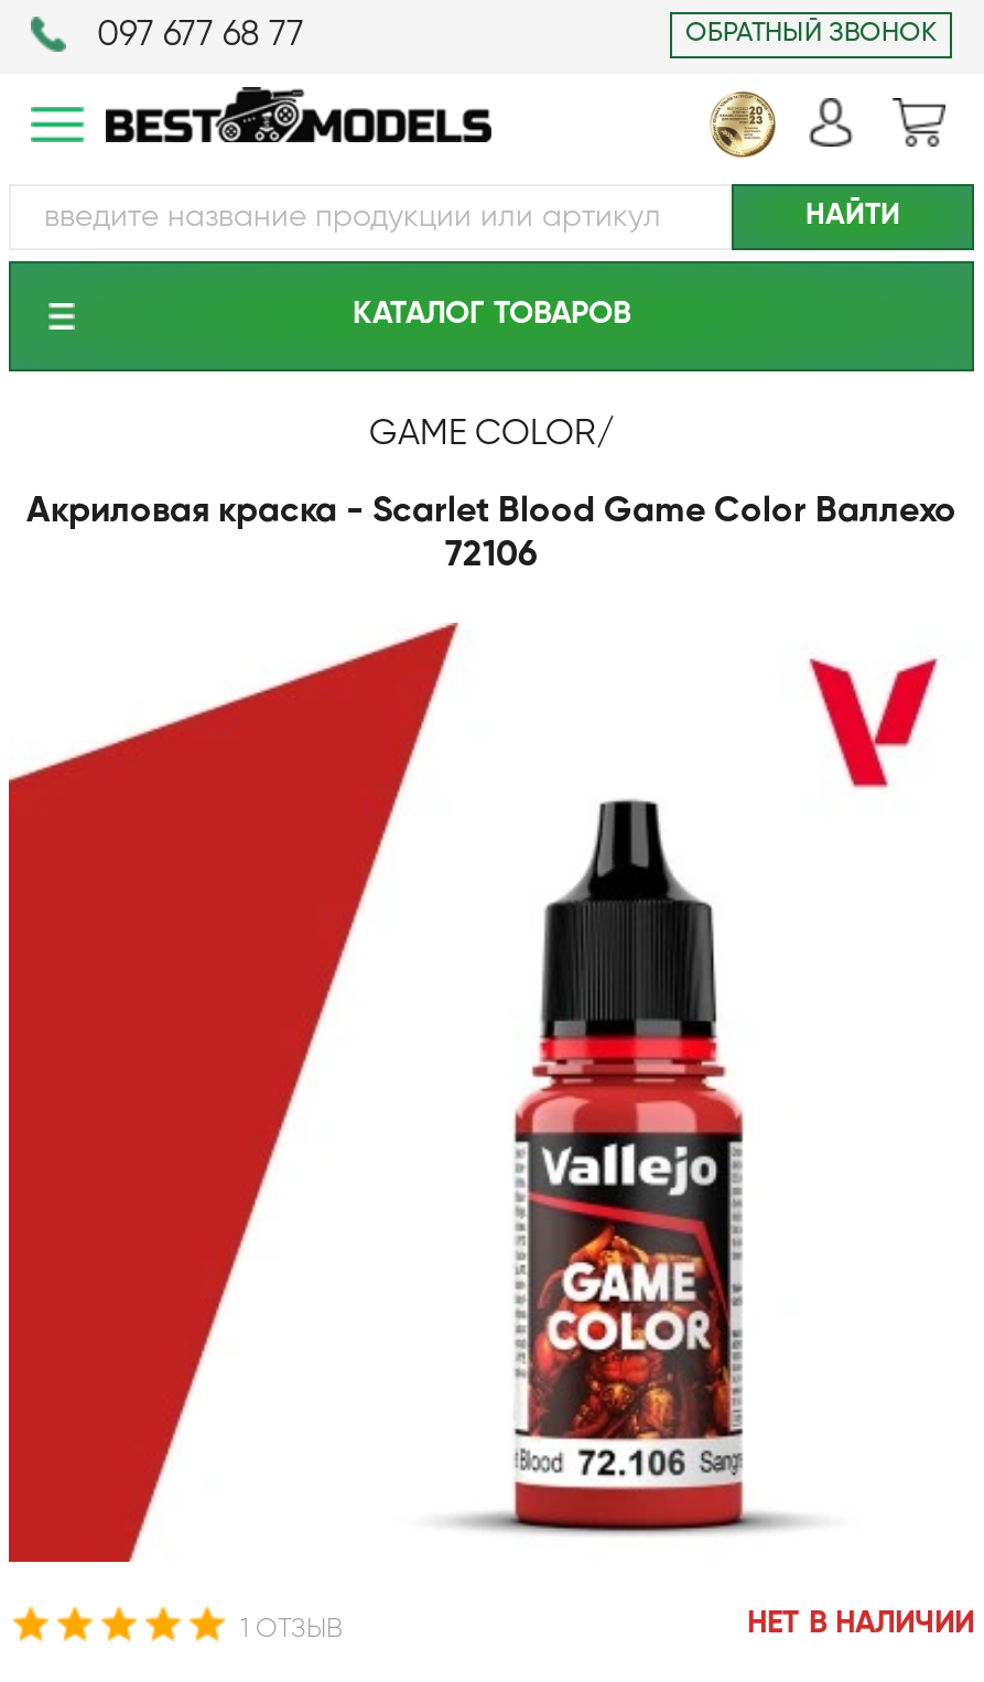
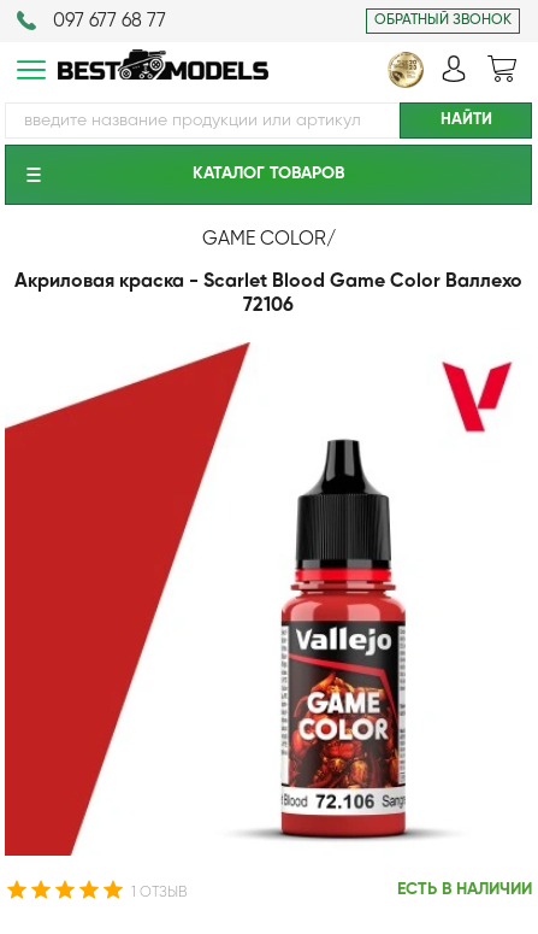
- НЕТ В НАЛИЧИИ
+ ЕСТЬ В НАЛИЧИИ
